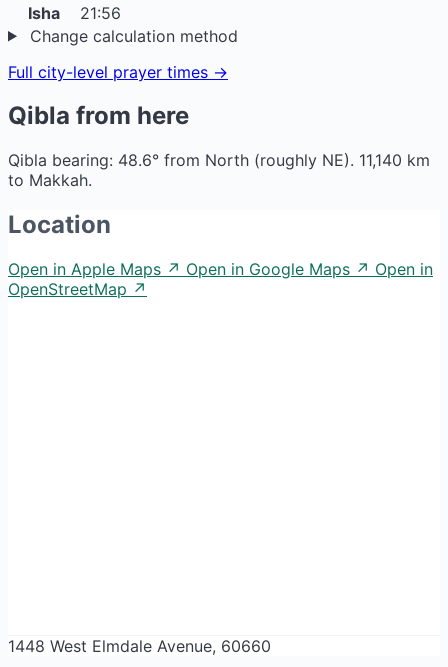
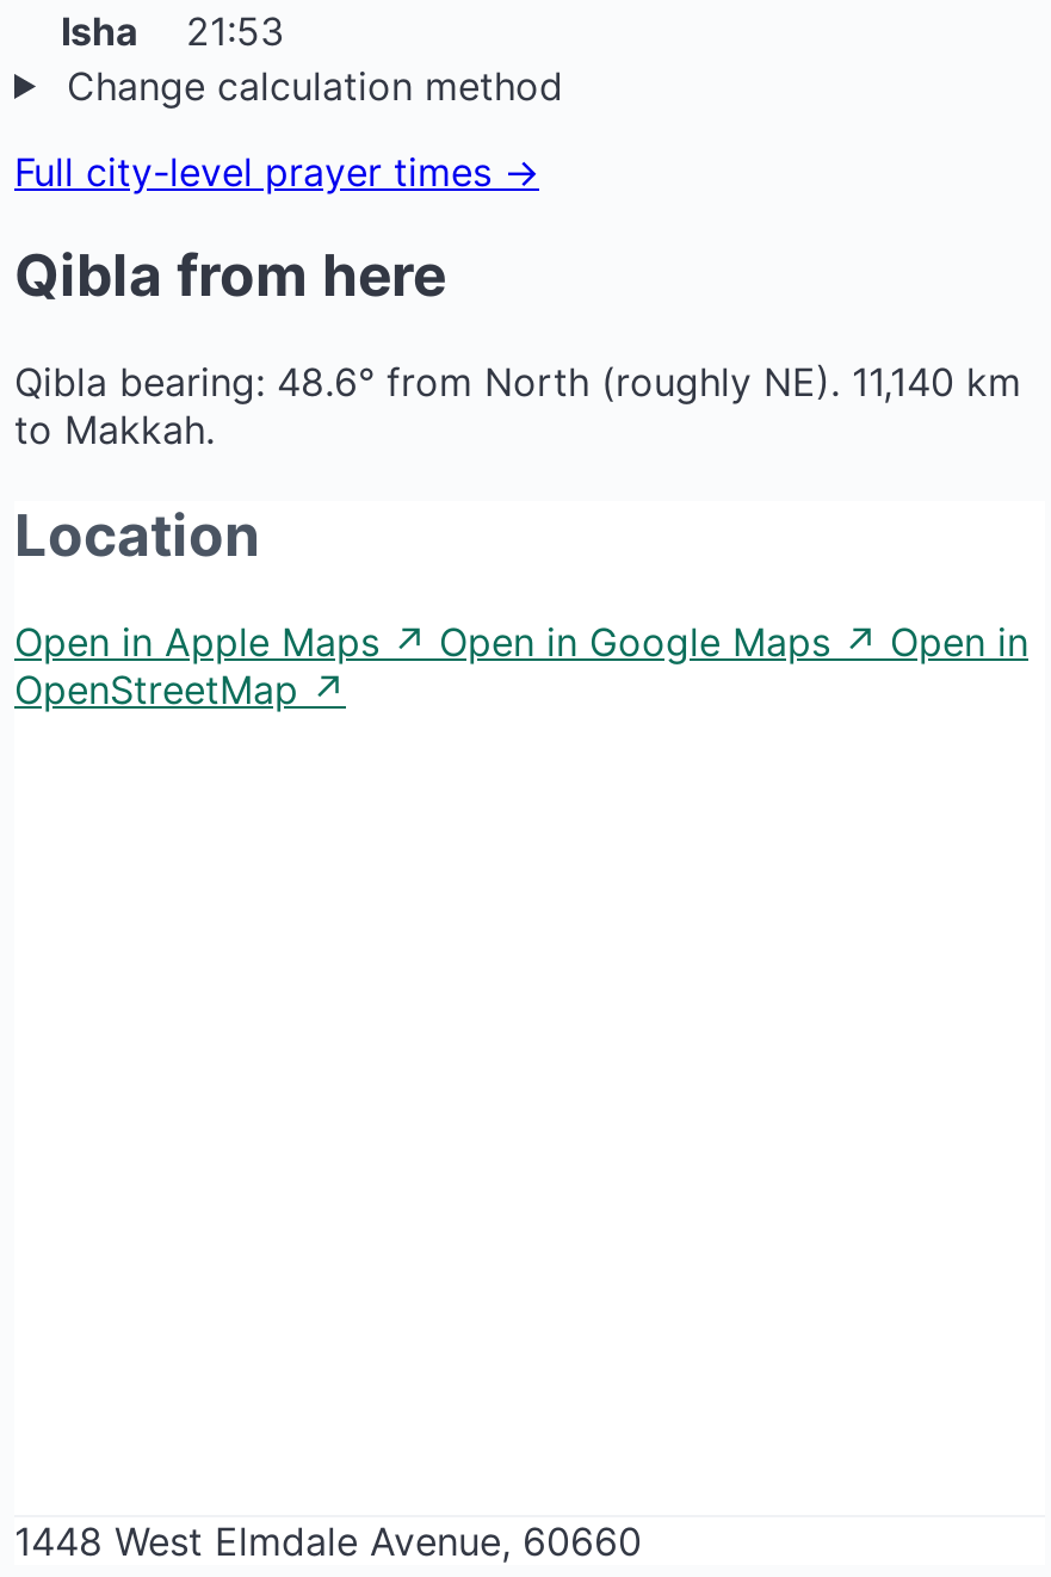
- Isha 21:56
+ Isha 21:53
